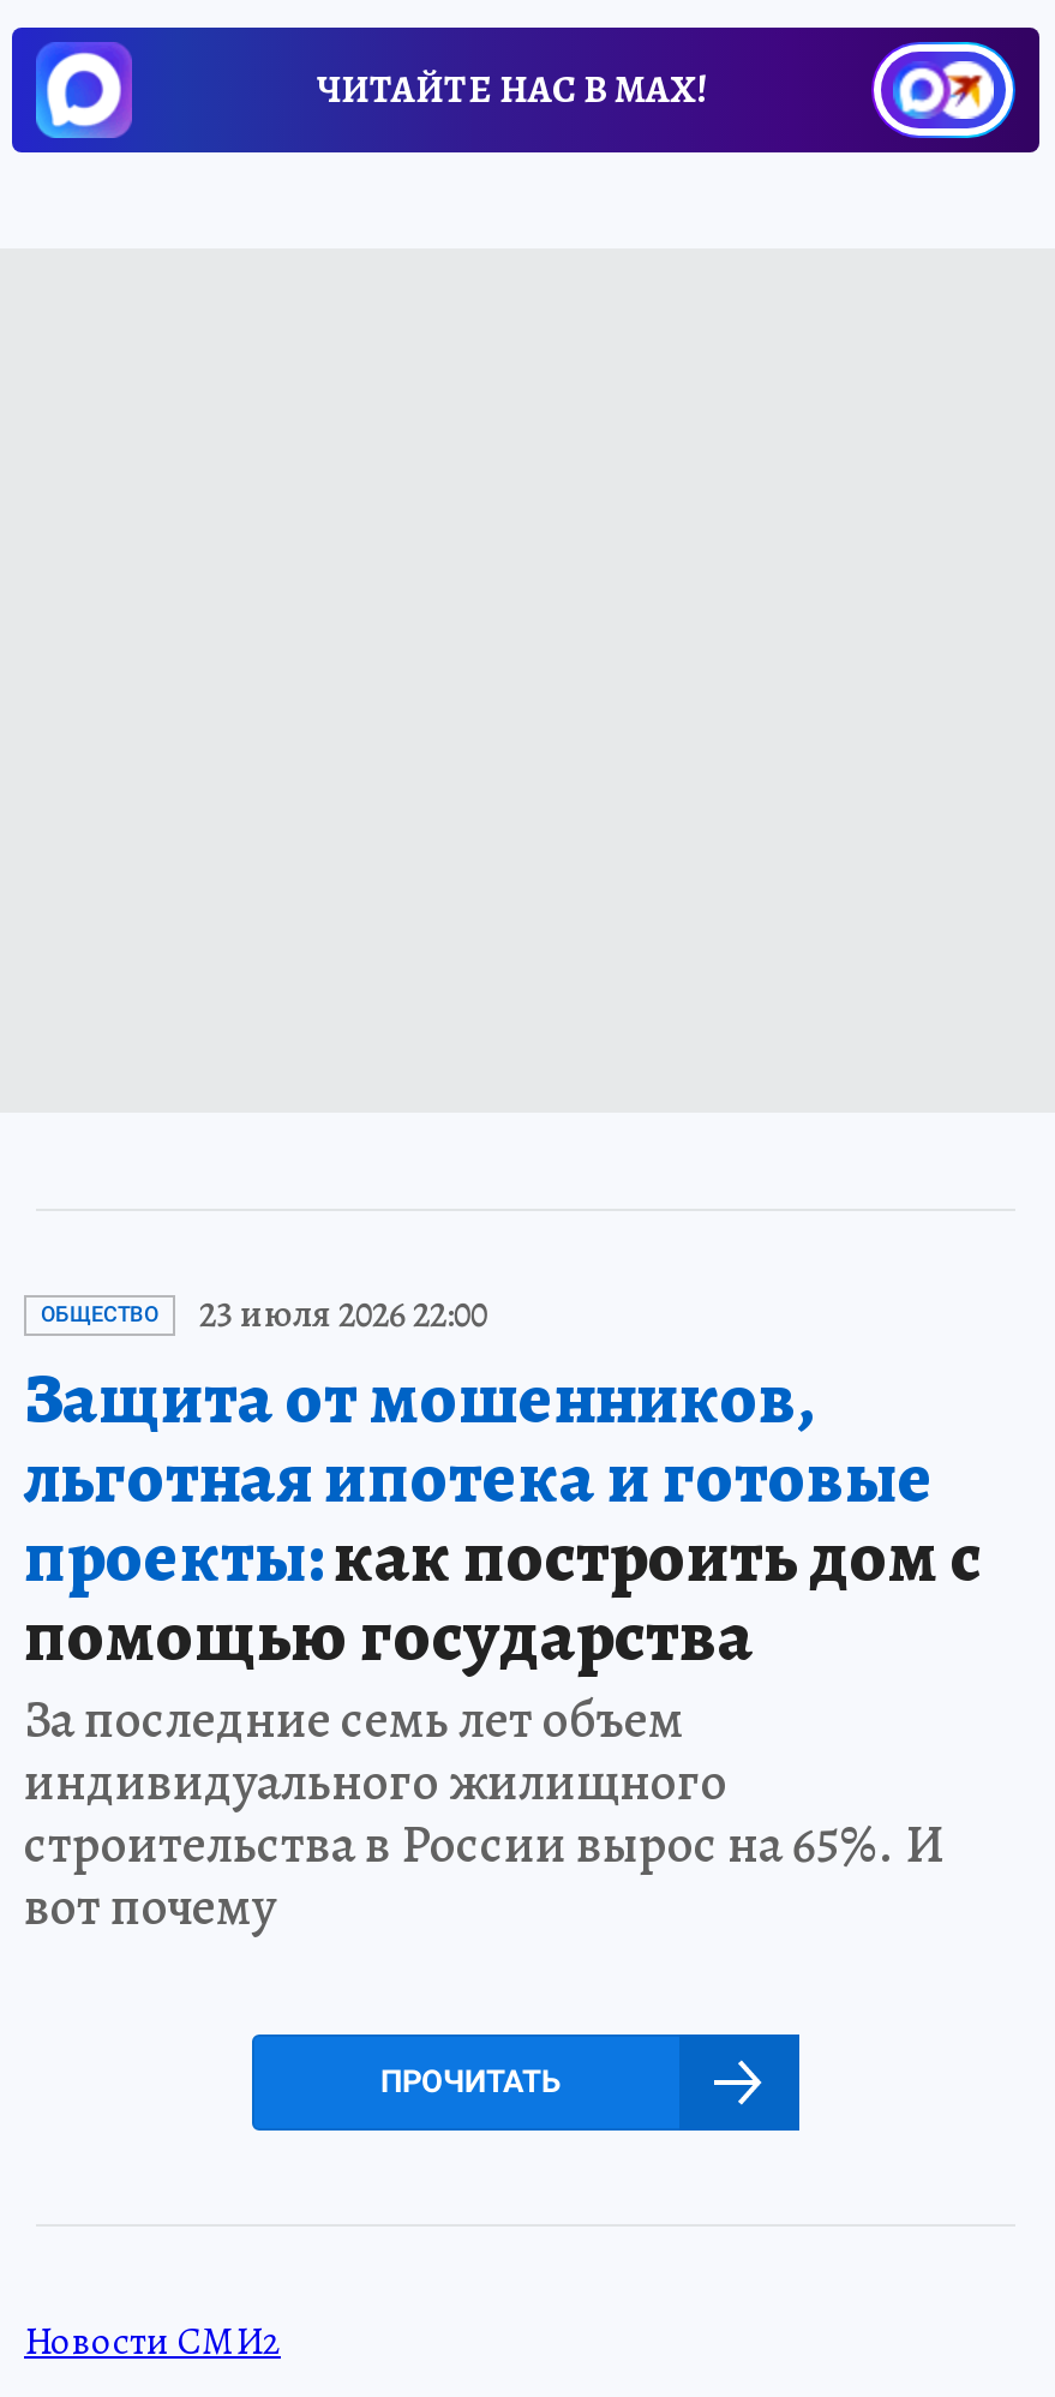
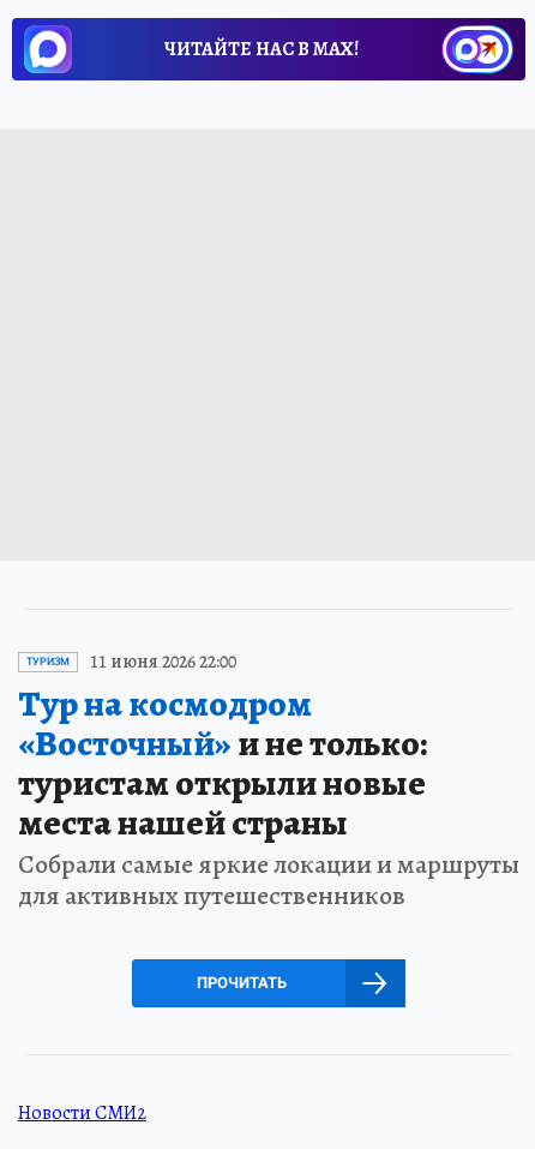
- ОБЩЕСТВО
- 23 июля 2026 22:00
- Защита от мошенников,
- льготная ипотека и готовые
- проекты:как построить дом с
- помощью государства
- За последние семь лет объем
- индивидуального жилищного
- строительства в России вырос на 65%. И
- вот почему
+ ТУРИЗМ
+ 11 июня 2026 22:00
+ Тур на космодром
+ «Восточный»и не только:
+ туристам открыли новые
+ места нашей страны
+ Собрали самые яркие локации и маршруты
+ для активных путешественников
